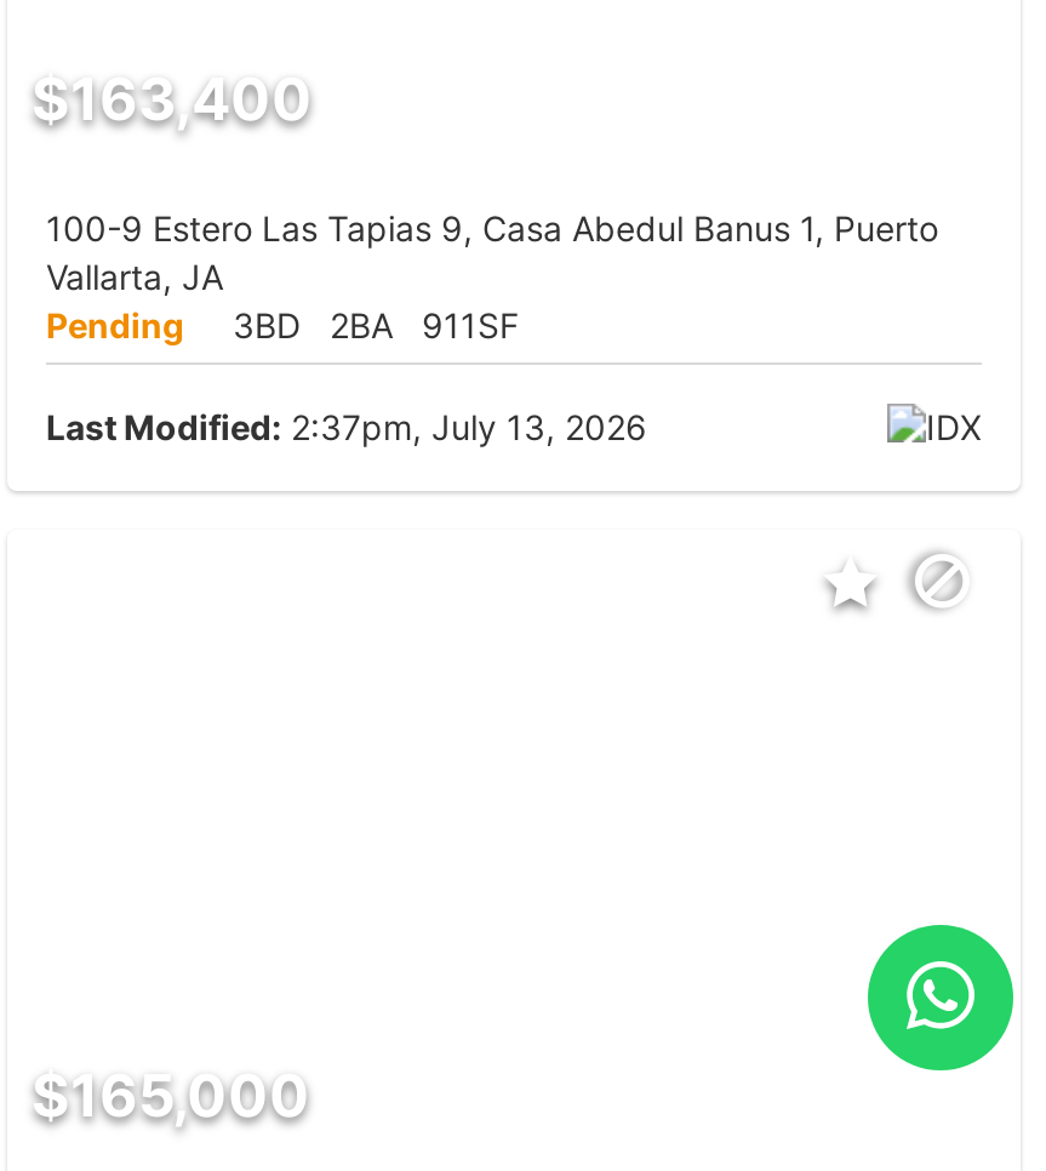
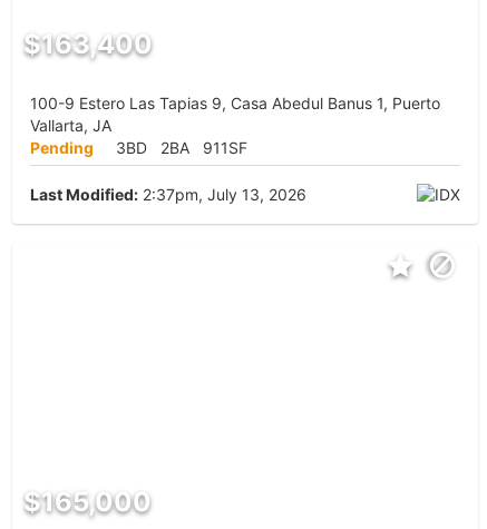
- [image]
